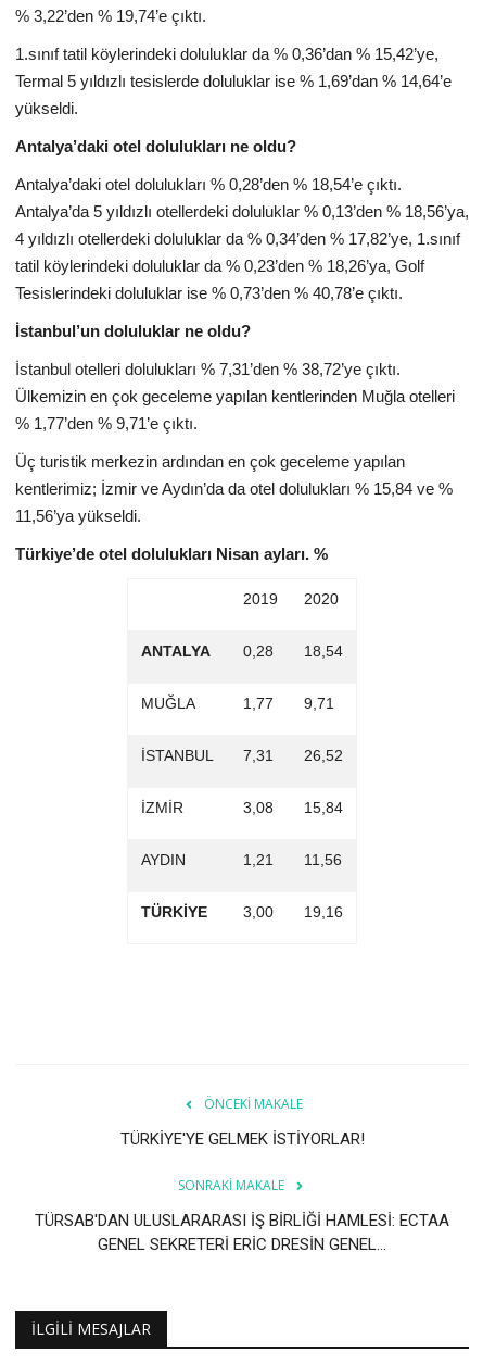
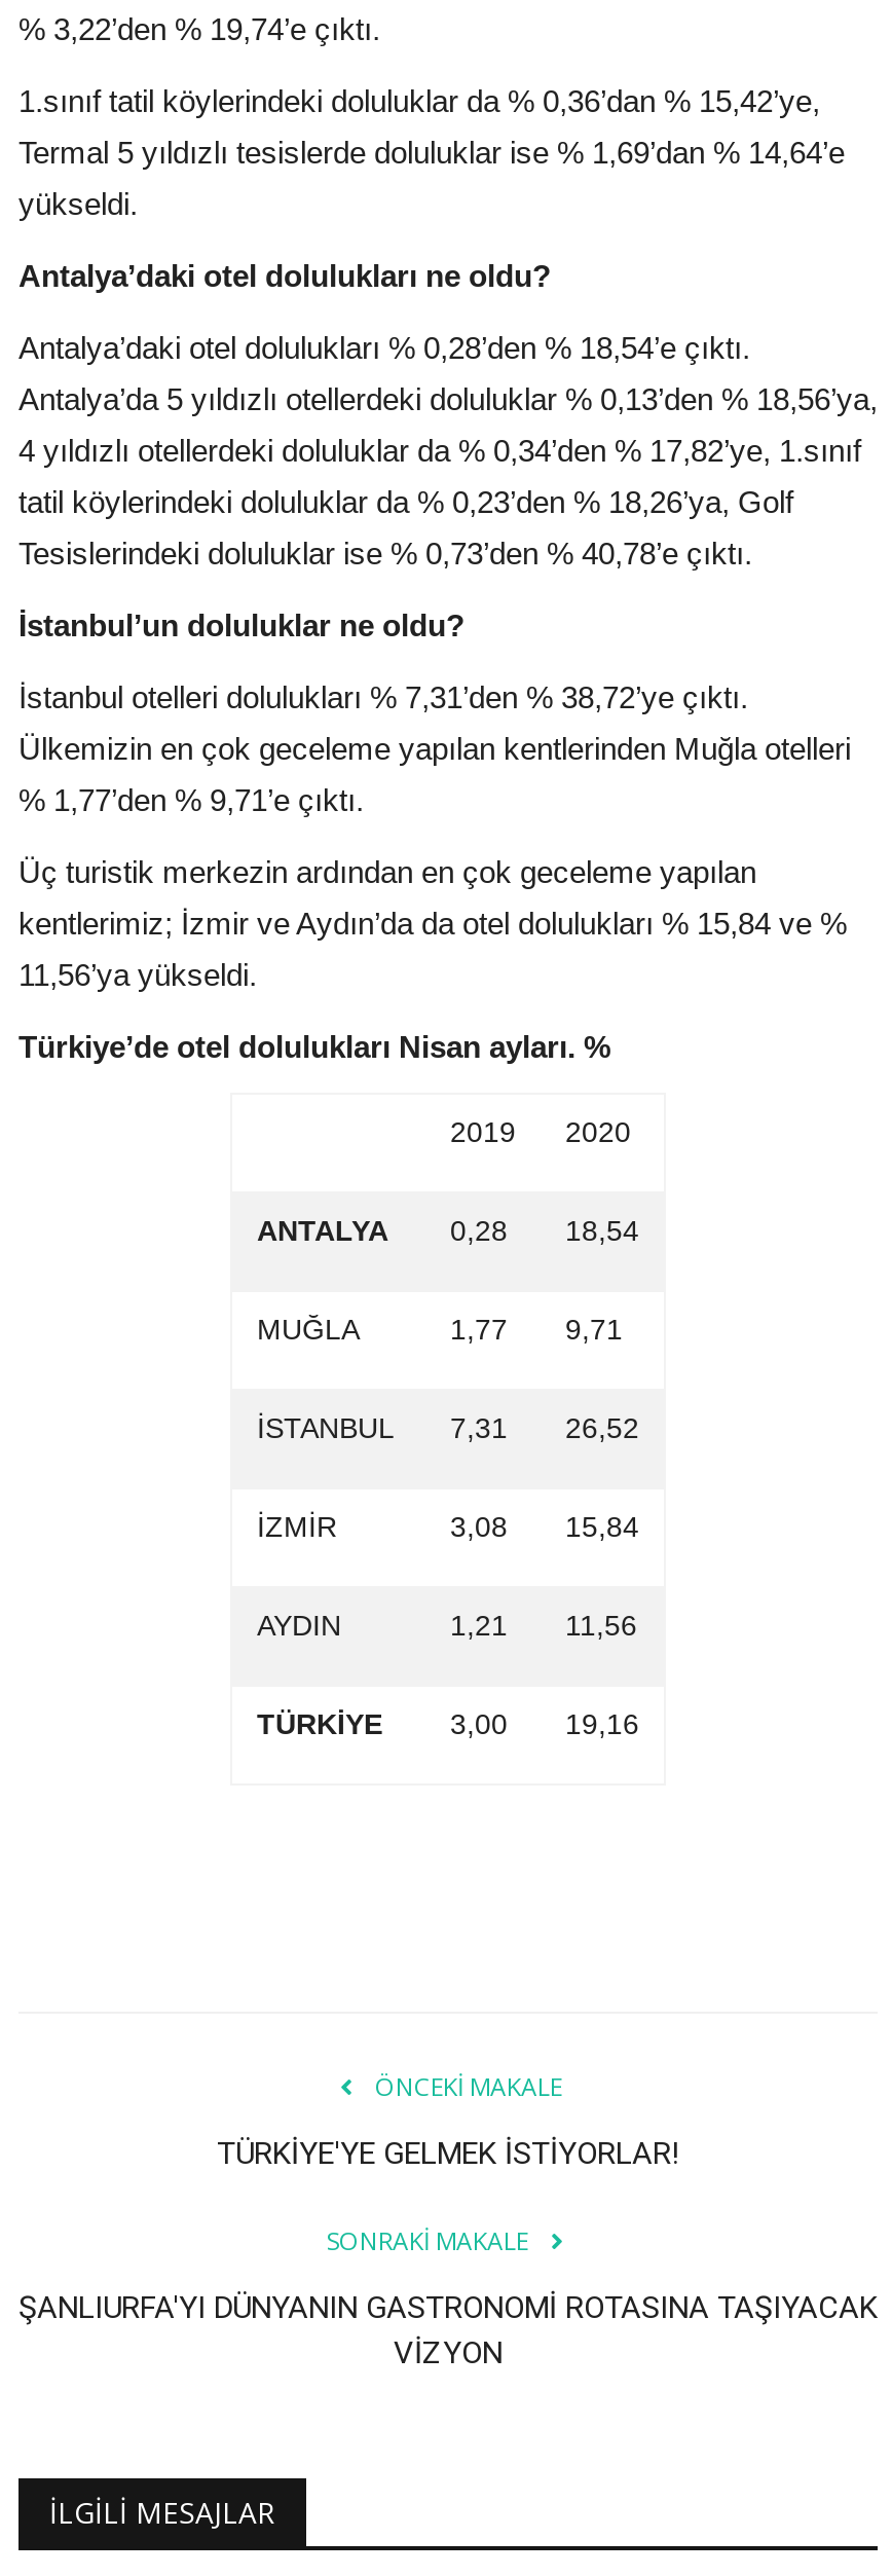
- TÜRSAB'DAN ULUSLARARASI İŞ BİRLİĞİ HAMLESİ: ECTAA
- GENEL SEKRETERİ ERİC DRESİN GENEL...
+ ŞANLIURFA'YI DÜNYANIN GASTRONOMİ ROTASINA TAŞIYACAK
+ VİZYON
